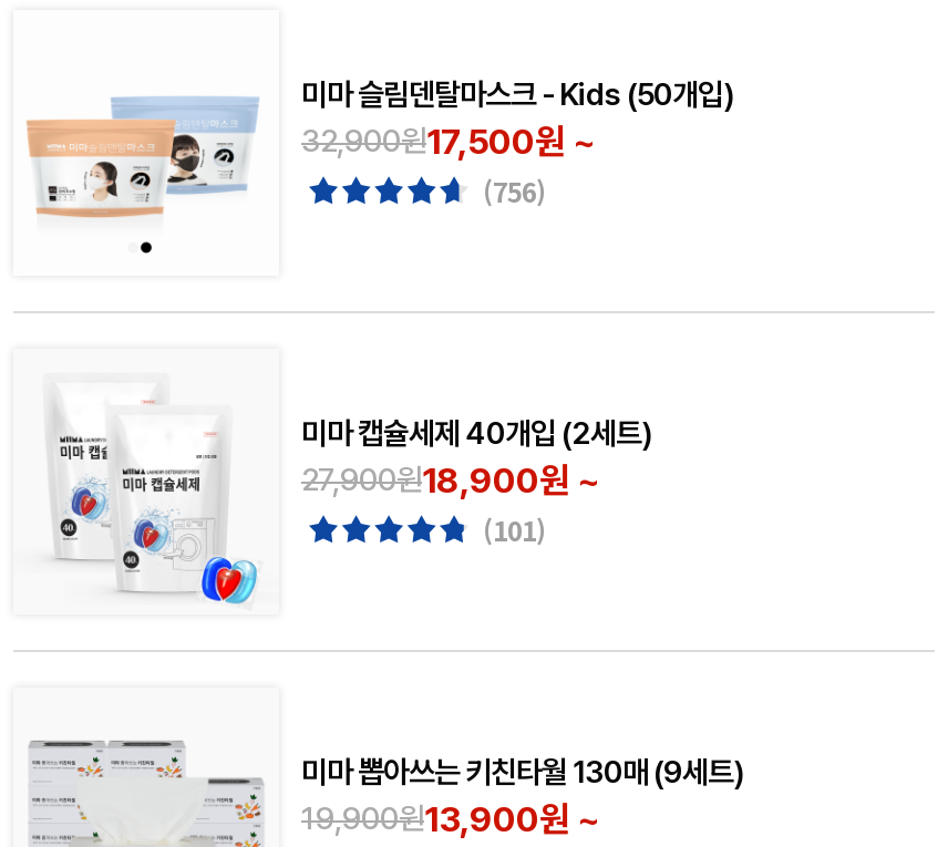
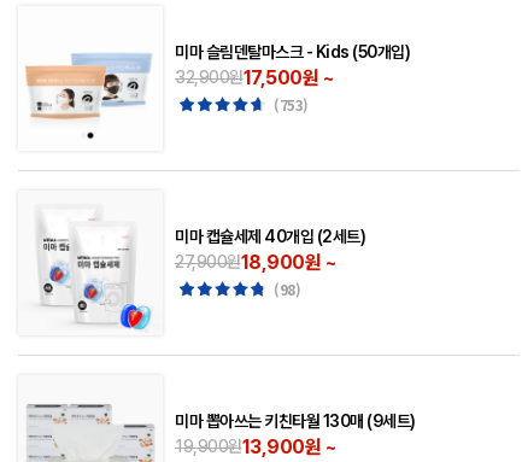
- (756)
+ (753)

- (101)
+ (98)
